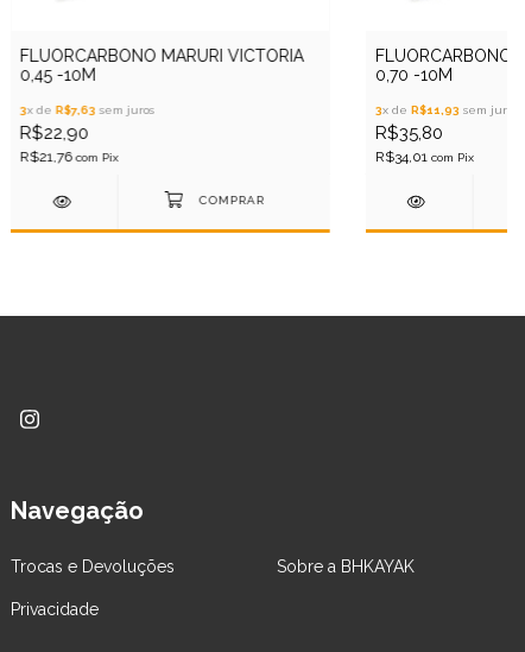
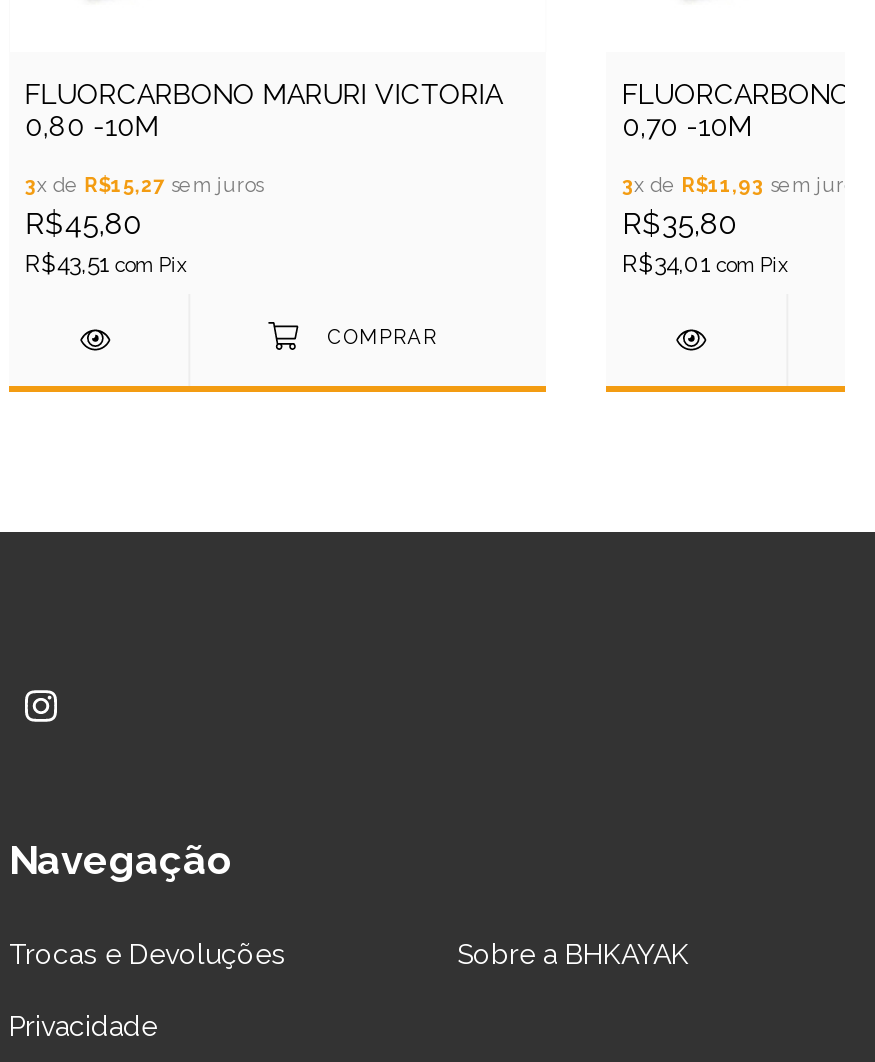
- 0,45 -10M
+ 0,80 -10M

- 3x de R$7,63 sem juros
- R$22,90
- R$21,76 com Pix
+ 3x de R$15,27 sem juros
+ R$45,80
+ R$43,51 com Pix
